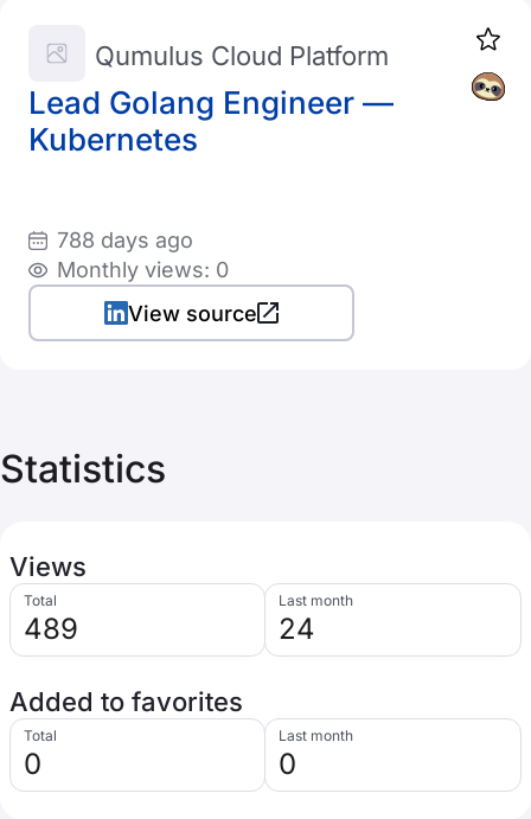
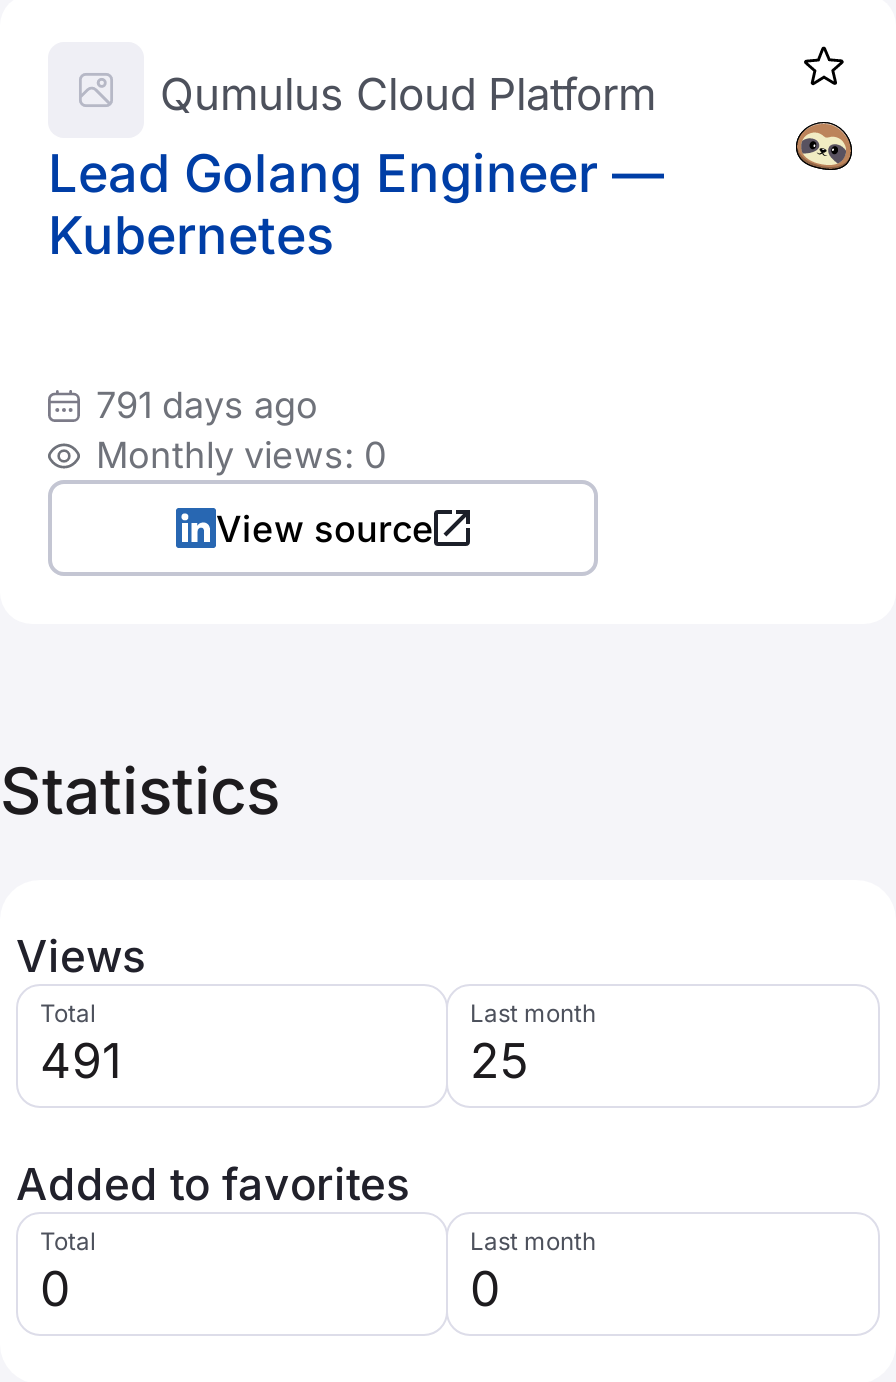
- 788 days ago
+ 791 days ago

- 489
+ 491

- 24
+ 25
